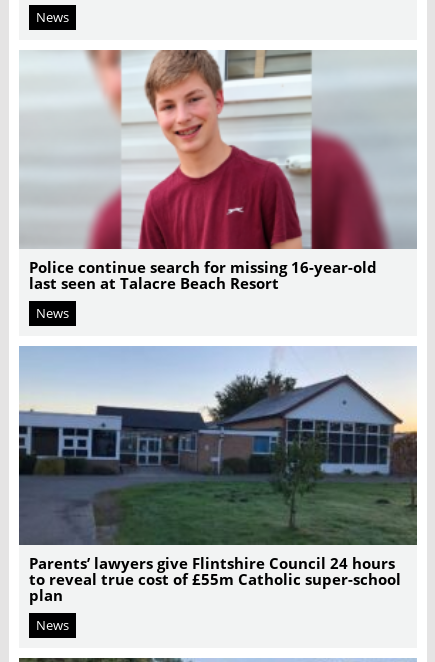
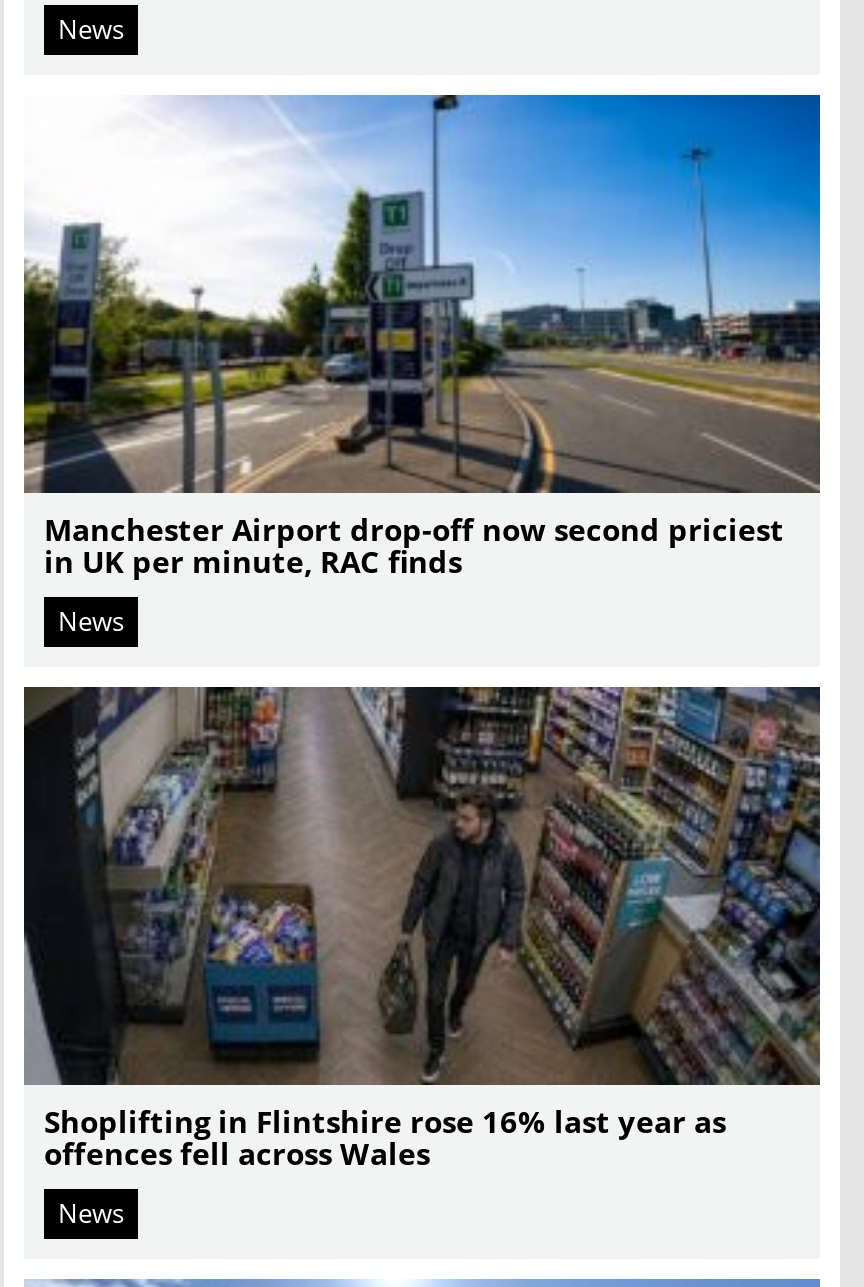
- [image]
- Police continue search for missing 16-year-old
- last seen at Talacre Beach Resort
+ [image]
+ Manchester Airport drop-off now second priciest
+ in UK per minute, RAC finds

- [image]
- Parents’ lawyers give Flintshire Council 24 hours
- to reveal true cost of £55m Catholic super-school
- plan
+ [image]
+ Shoplifting in Flintshire rose 16% last year as
+ offences fell across Wales
